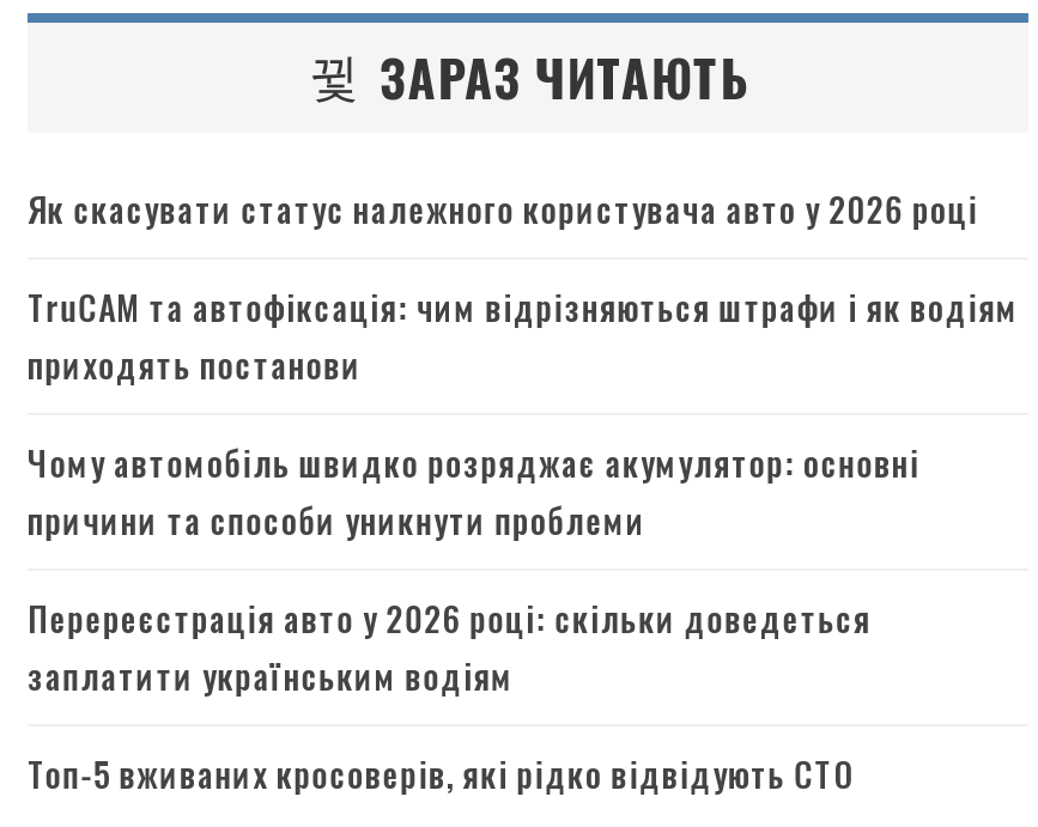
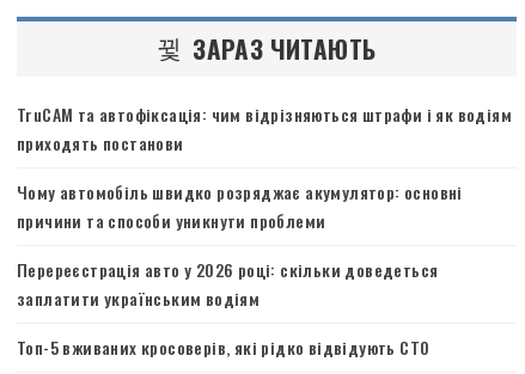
- Як скасувати статус належного користувача авто у 2026 році
